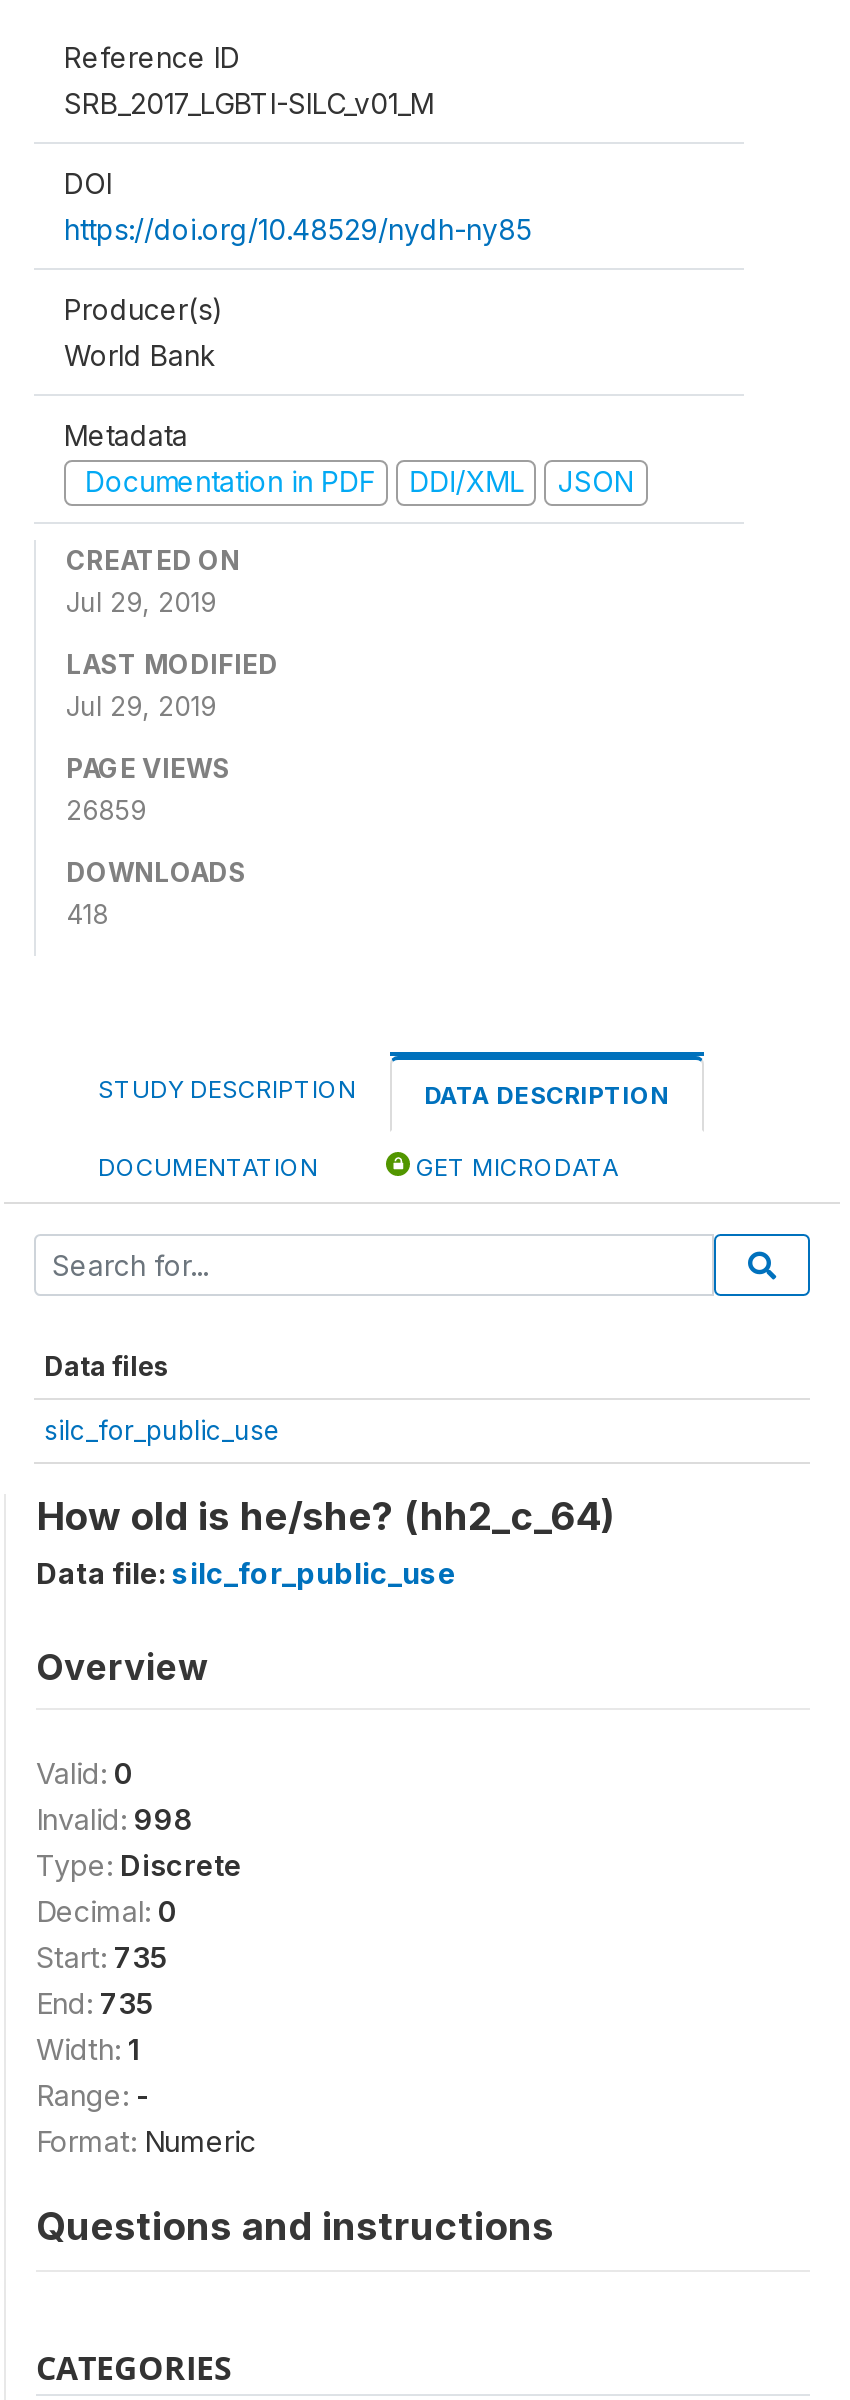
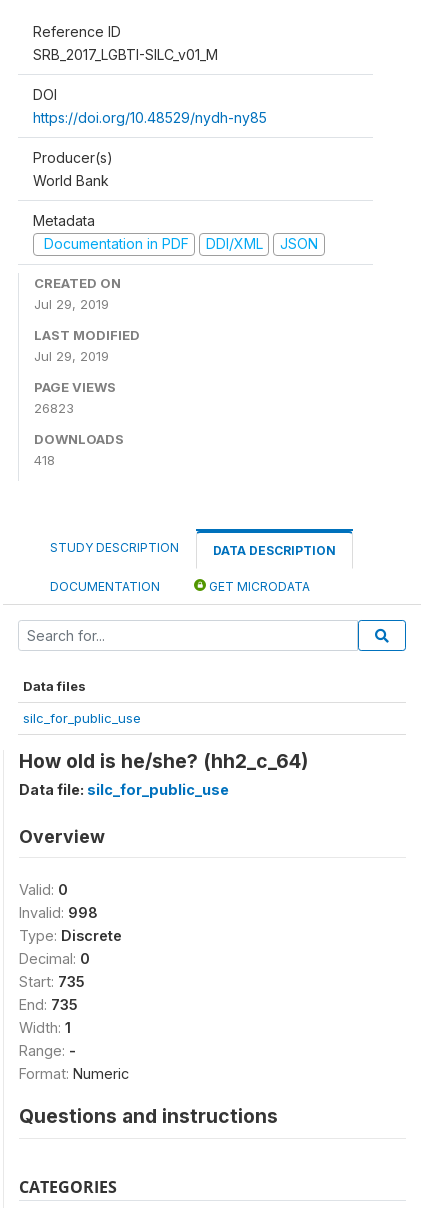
- 26859
+ 26823
